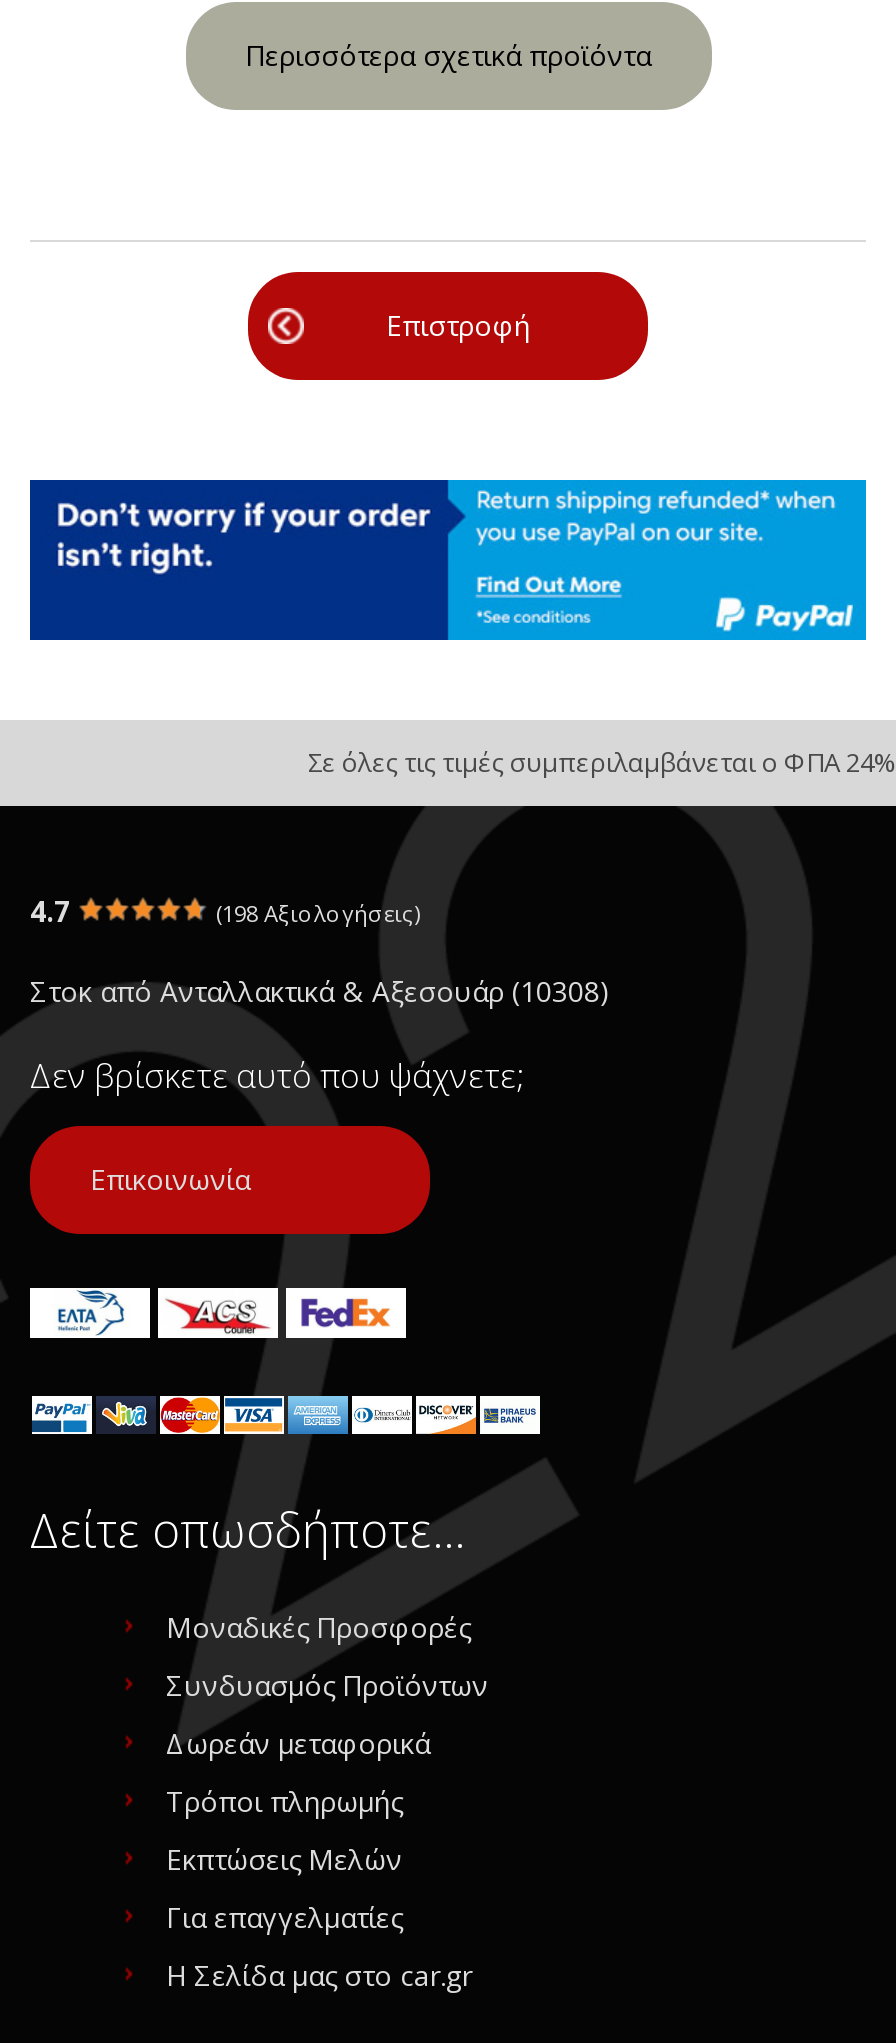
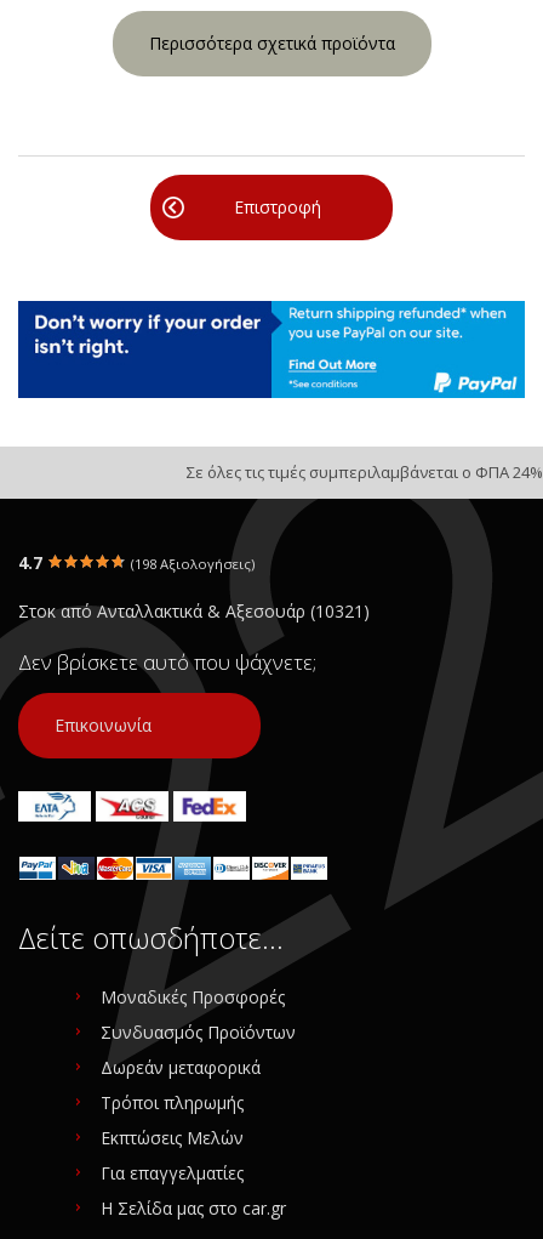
- Στοκ από Ανταλλακτικά & Αξεσουάρ (10308)
+ Στοκ από Ανταλλακτικά & Αξεσουάρ (10321)
